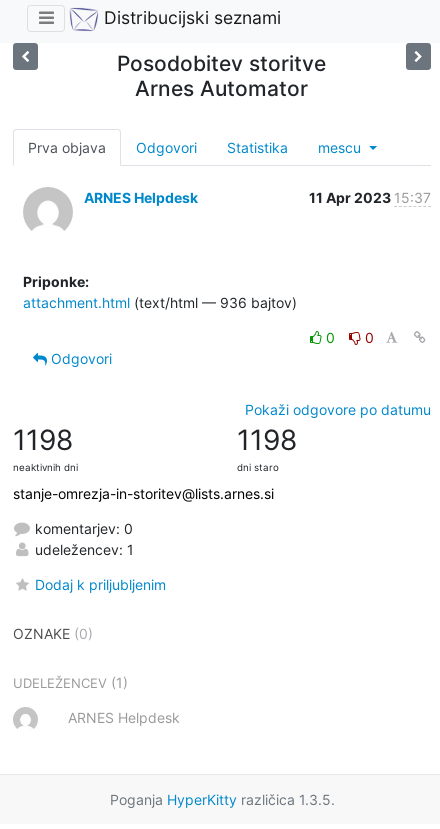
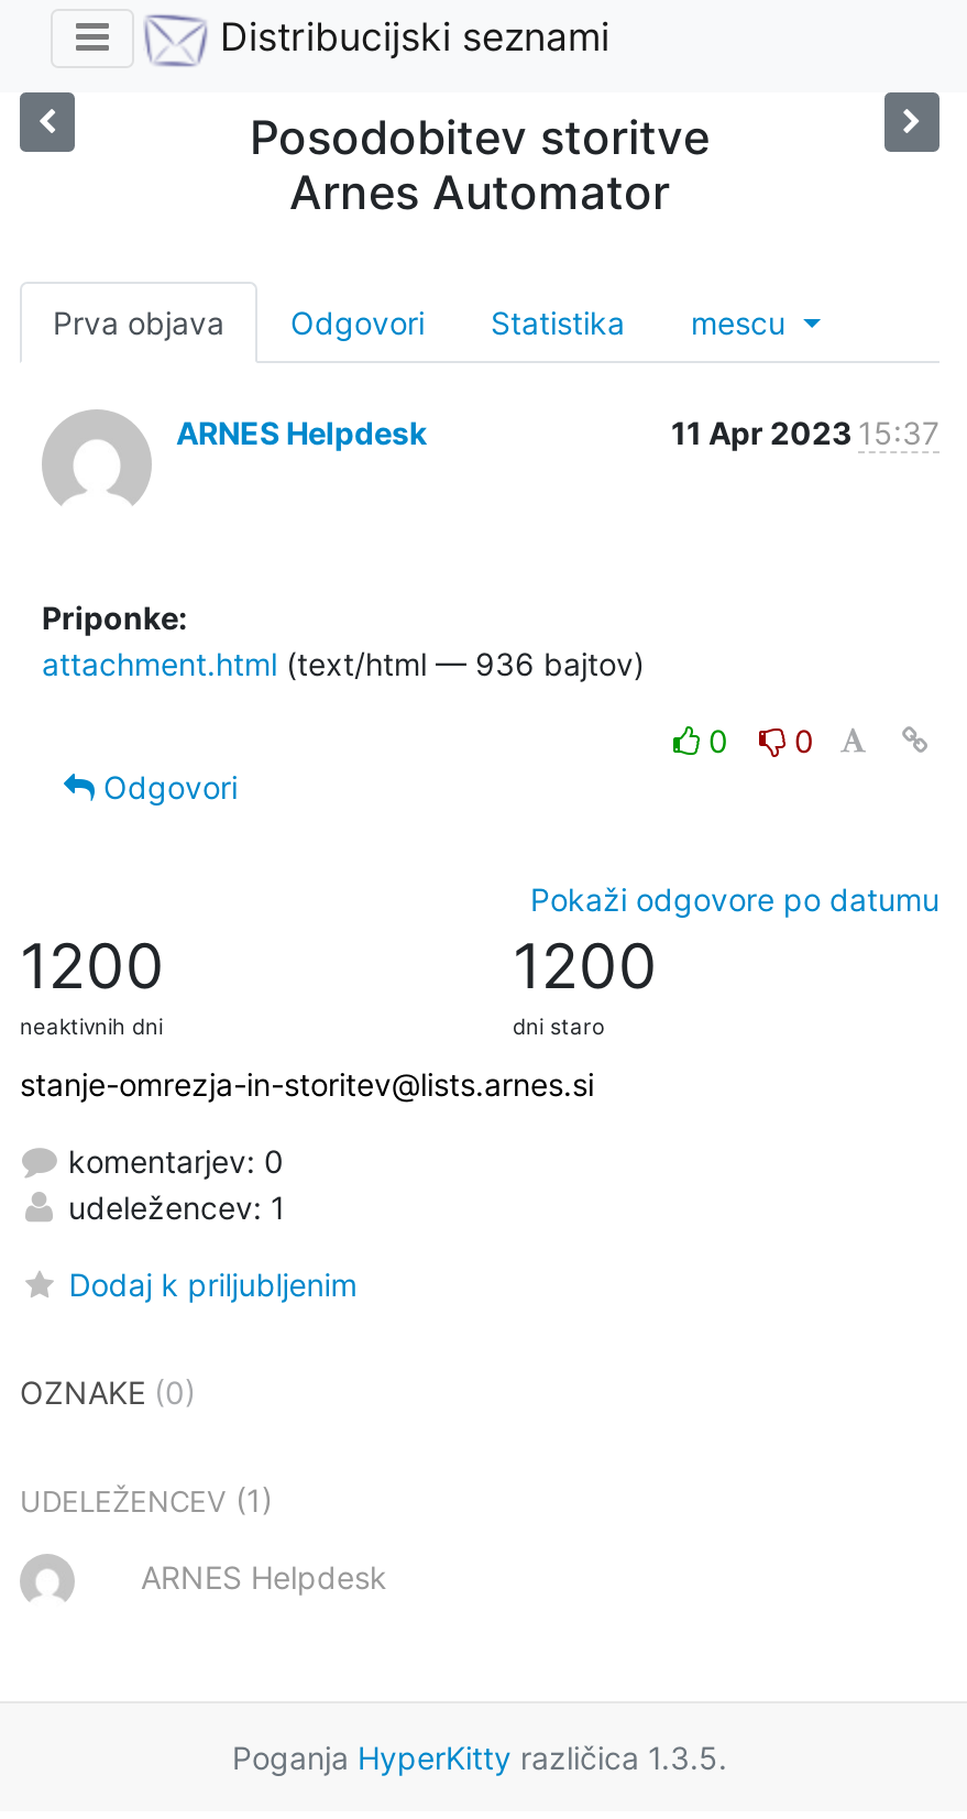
- 1198
+ 1200

- 1198
+ 1200
